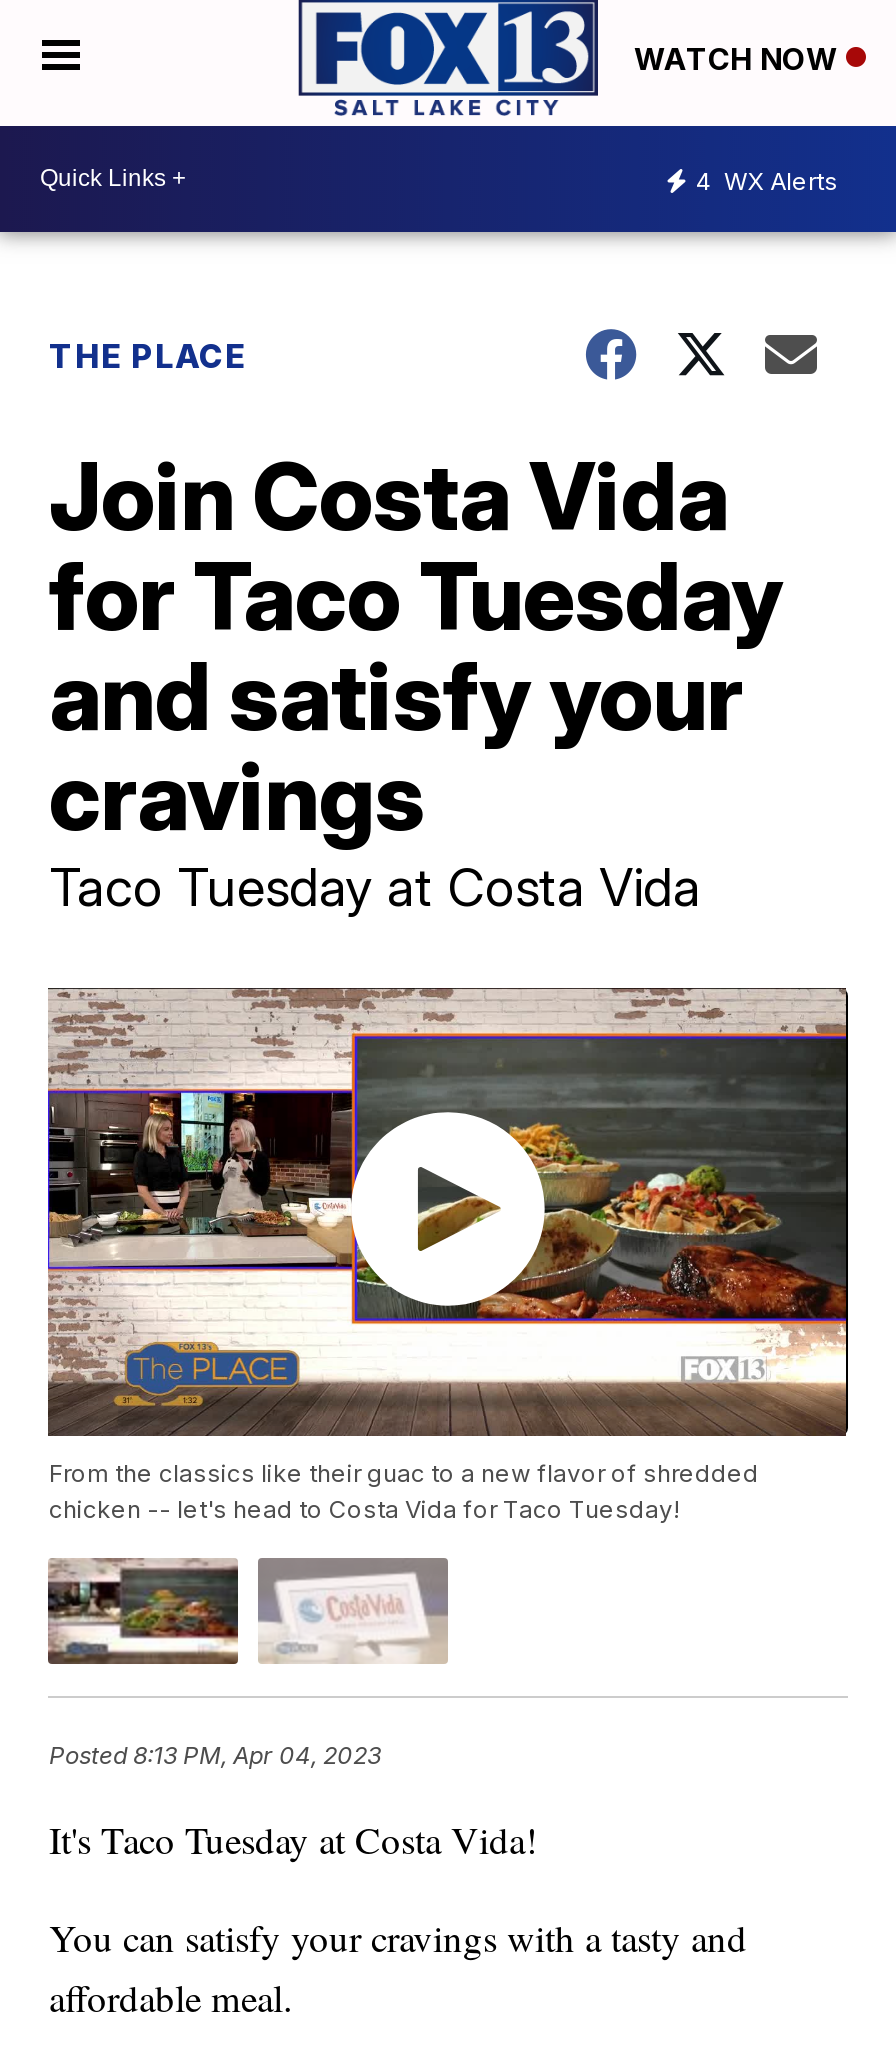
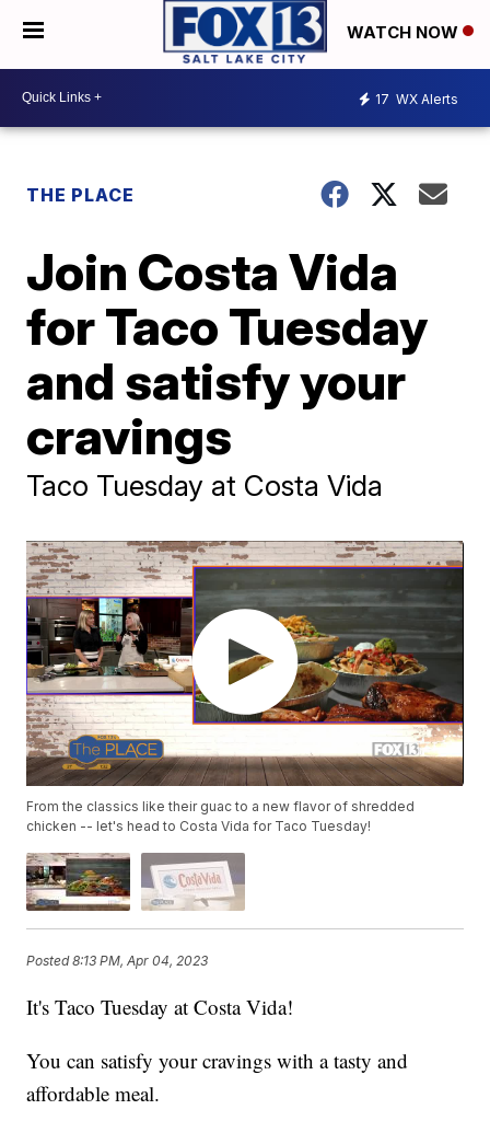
- 4 WX Alerts
+ 17 WX Alerts
